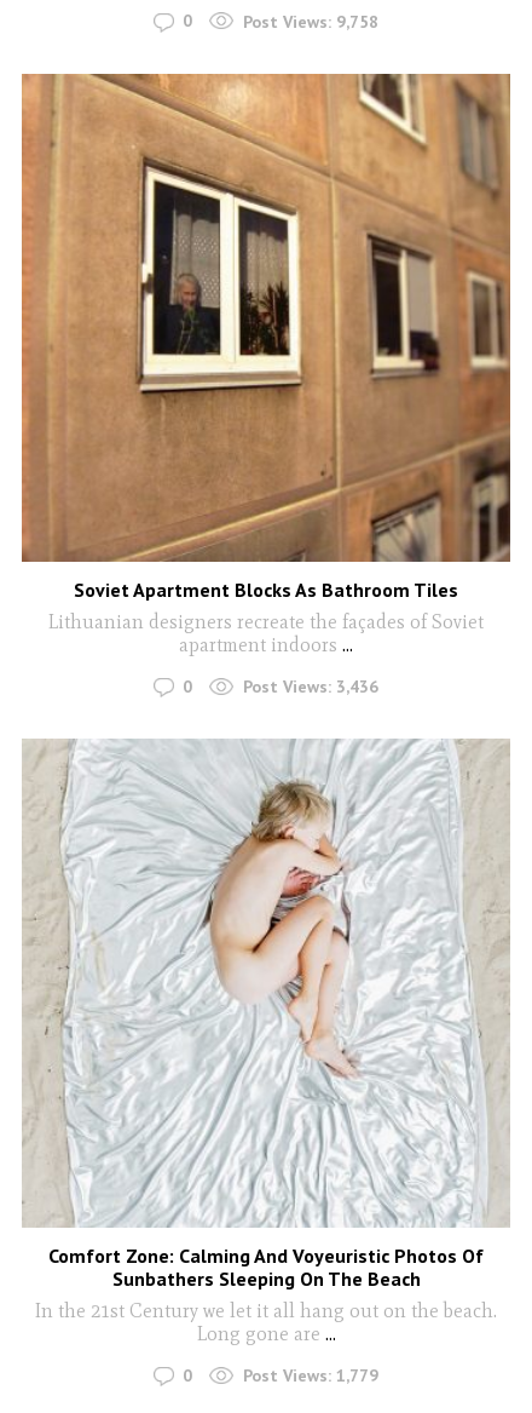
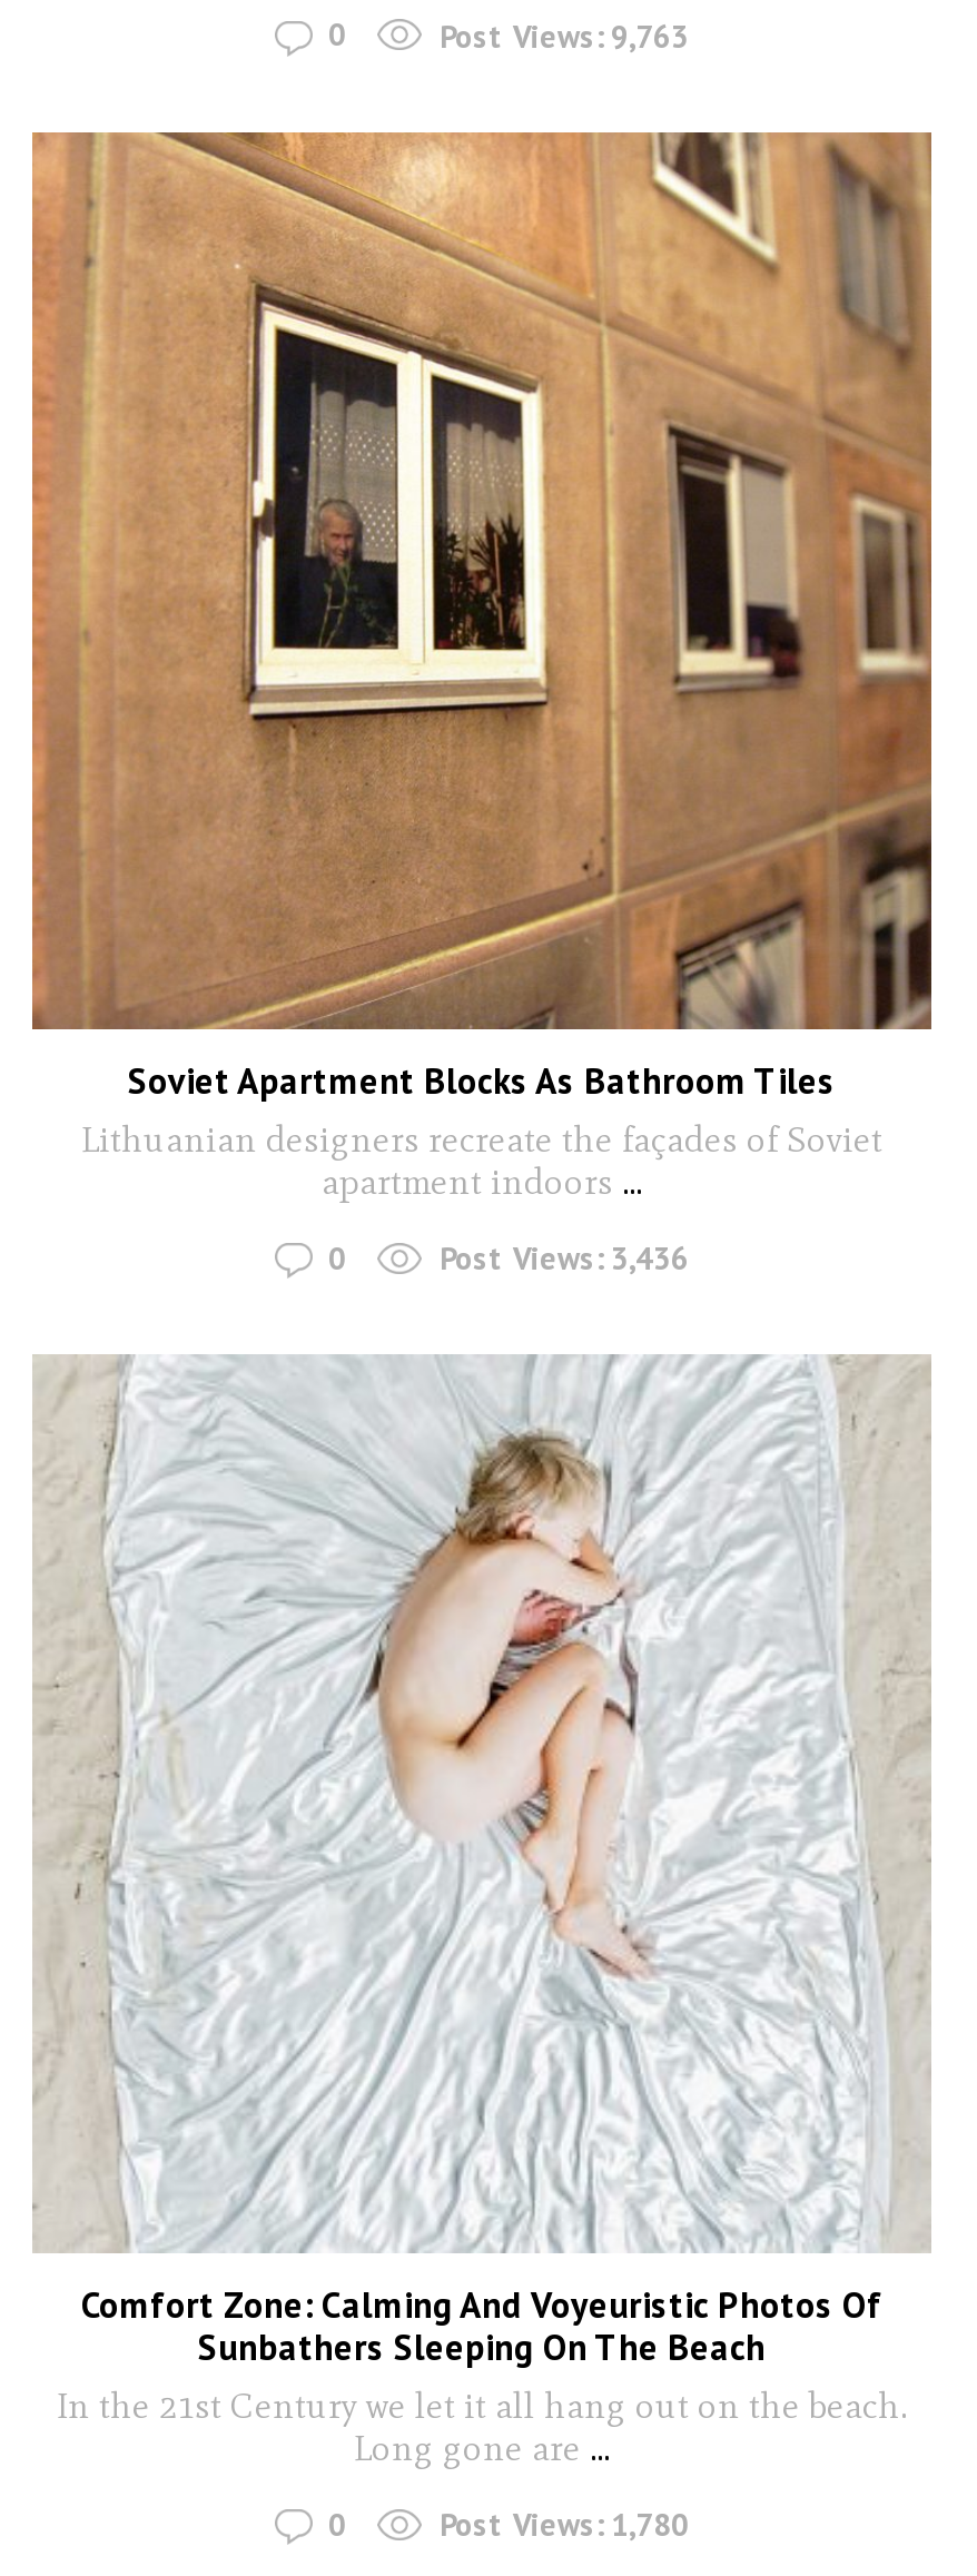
- Post Views: 9,758
+ Post Views: 9,763

- Post Views: 1,779
+ Post Views: 1,780
